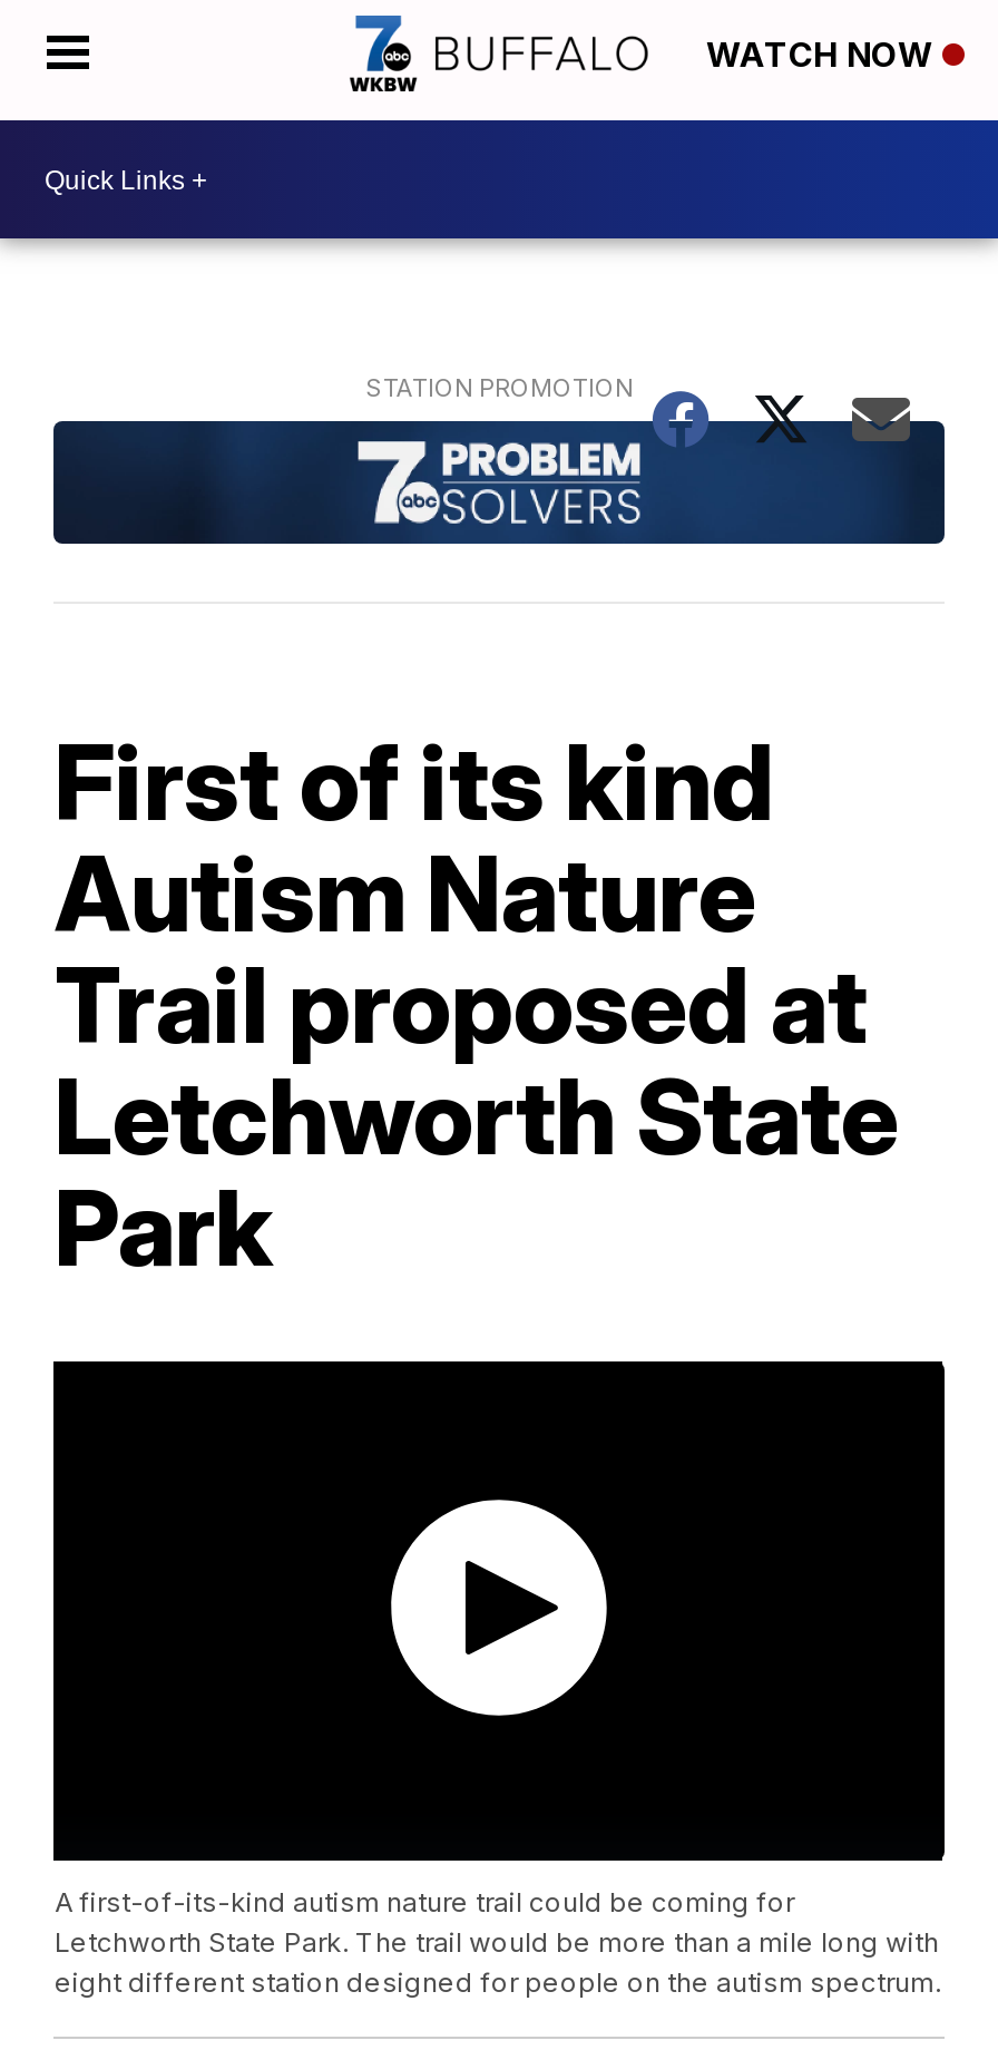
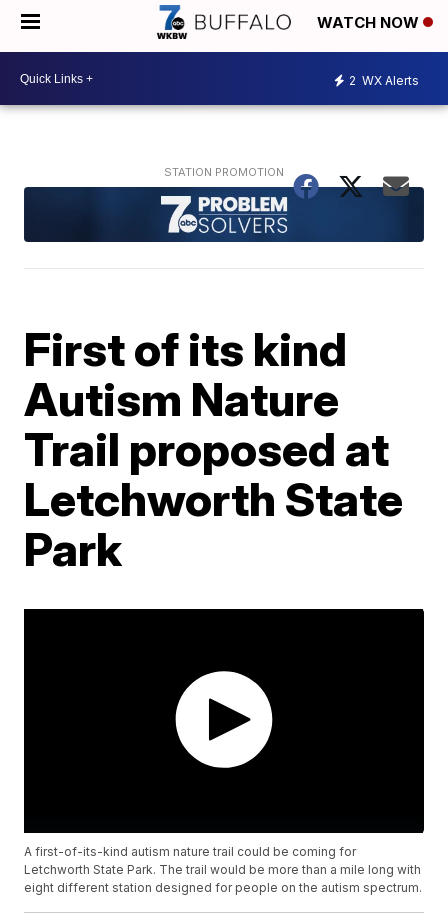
+ 2 WX Alerts
